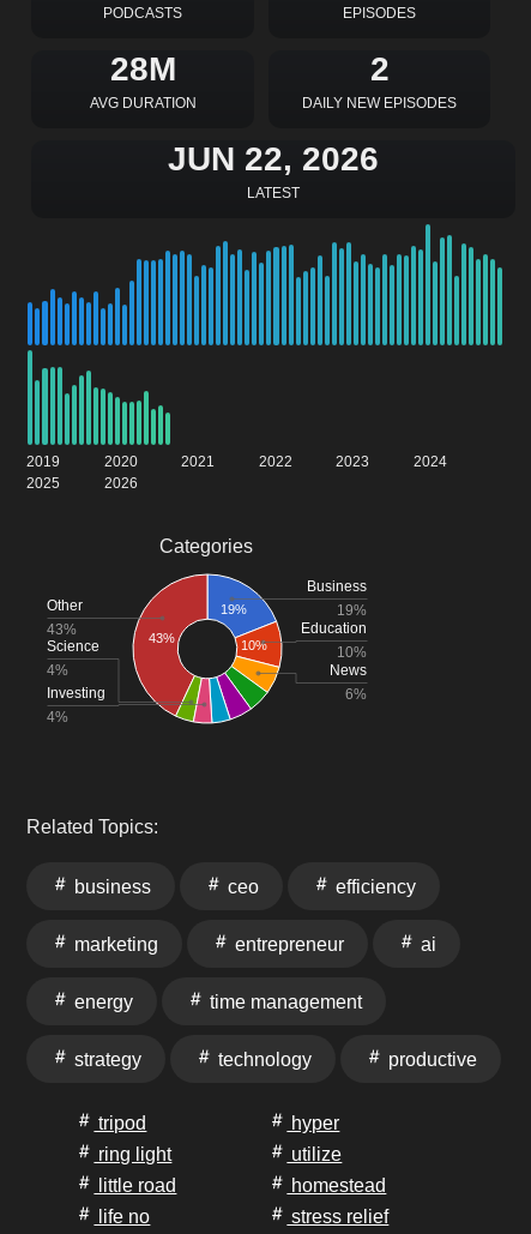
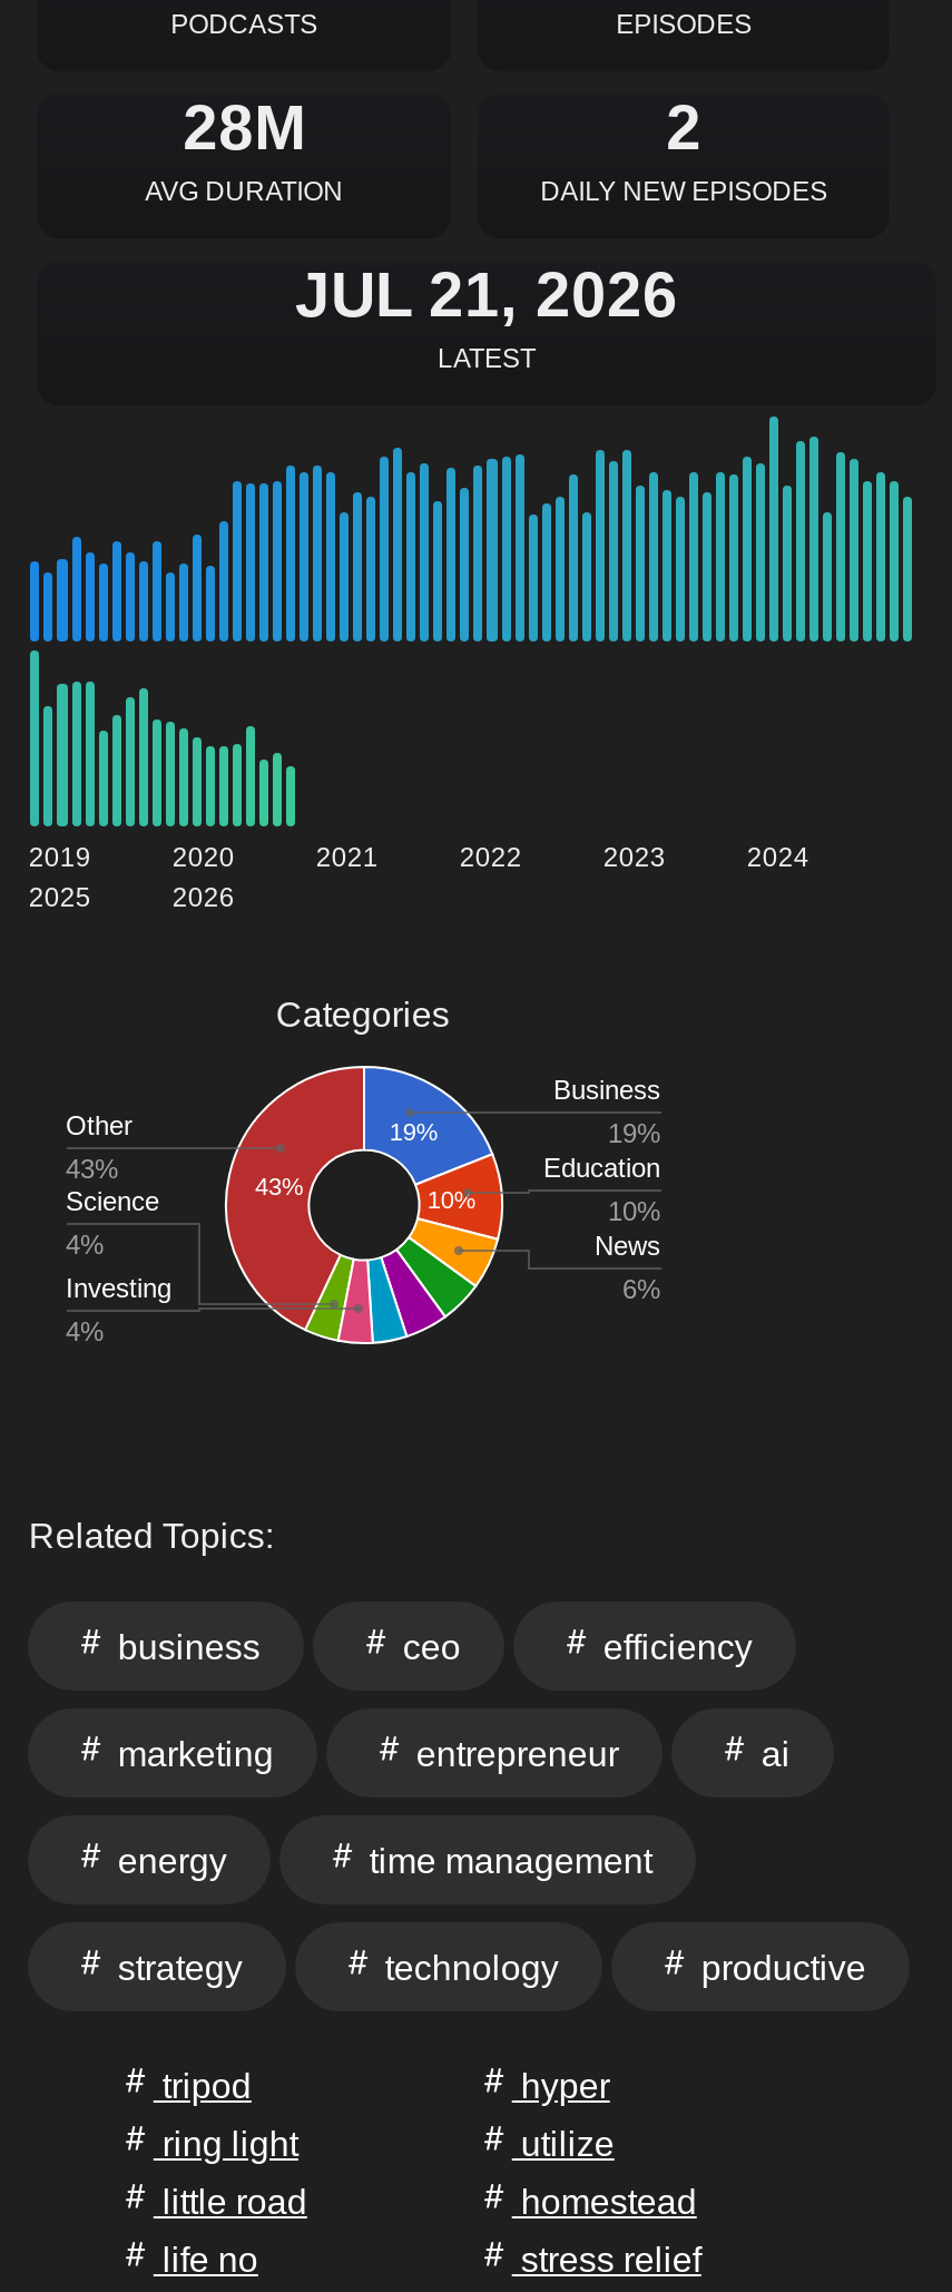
- JUN 22, 2026
+ JUL 21, 2026
